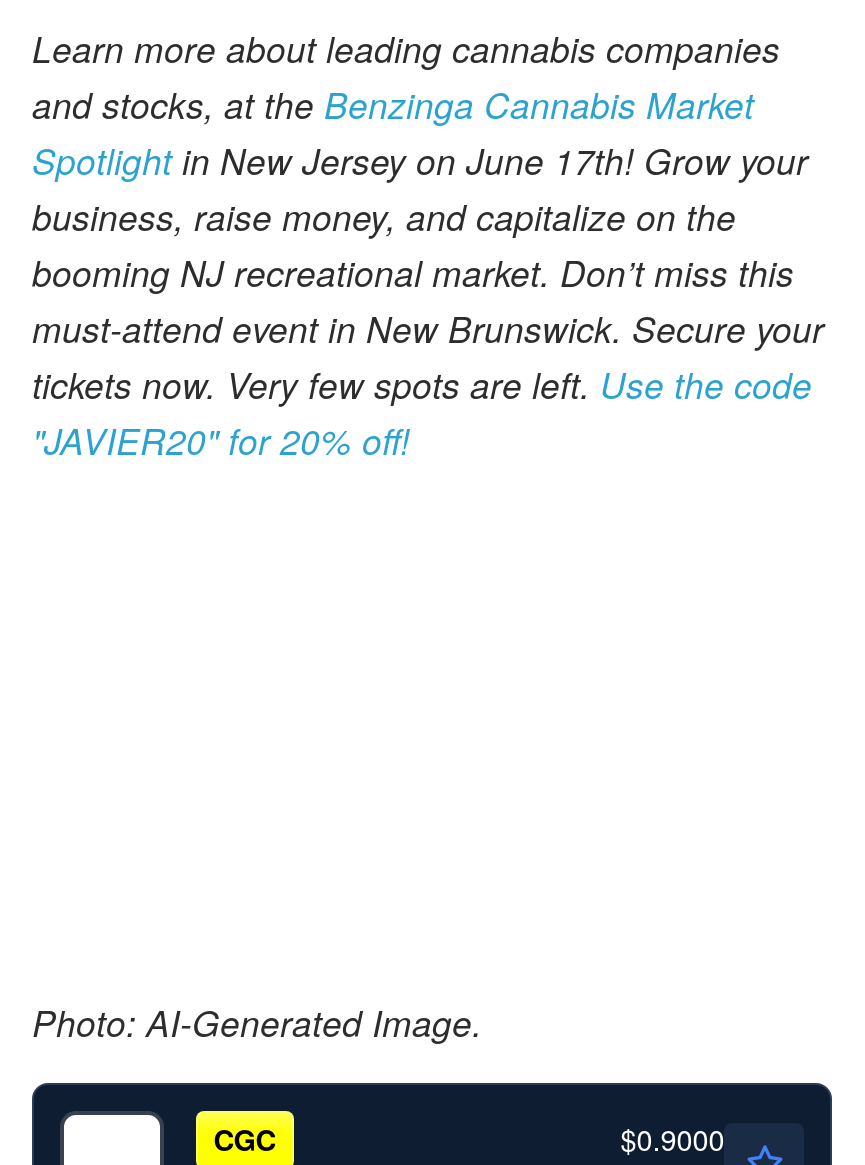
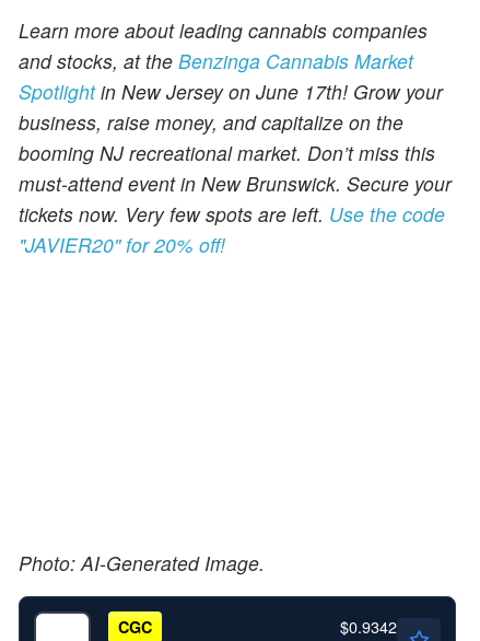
- $0.9000
+ $0.9342
